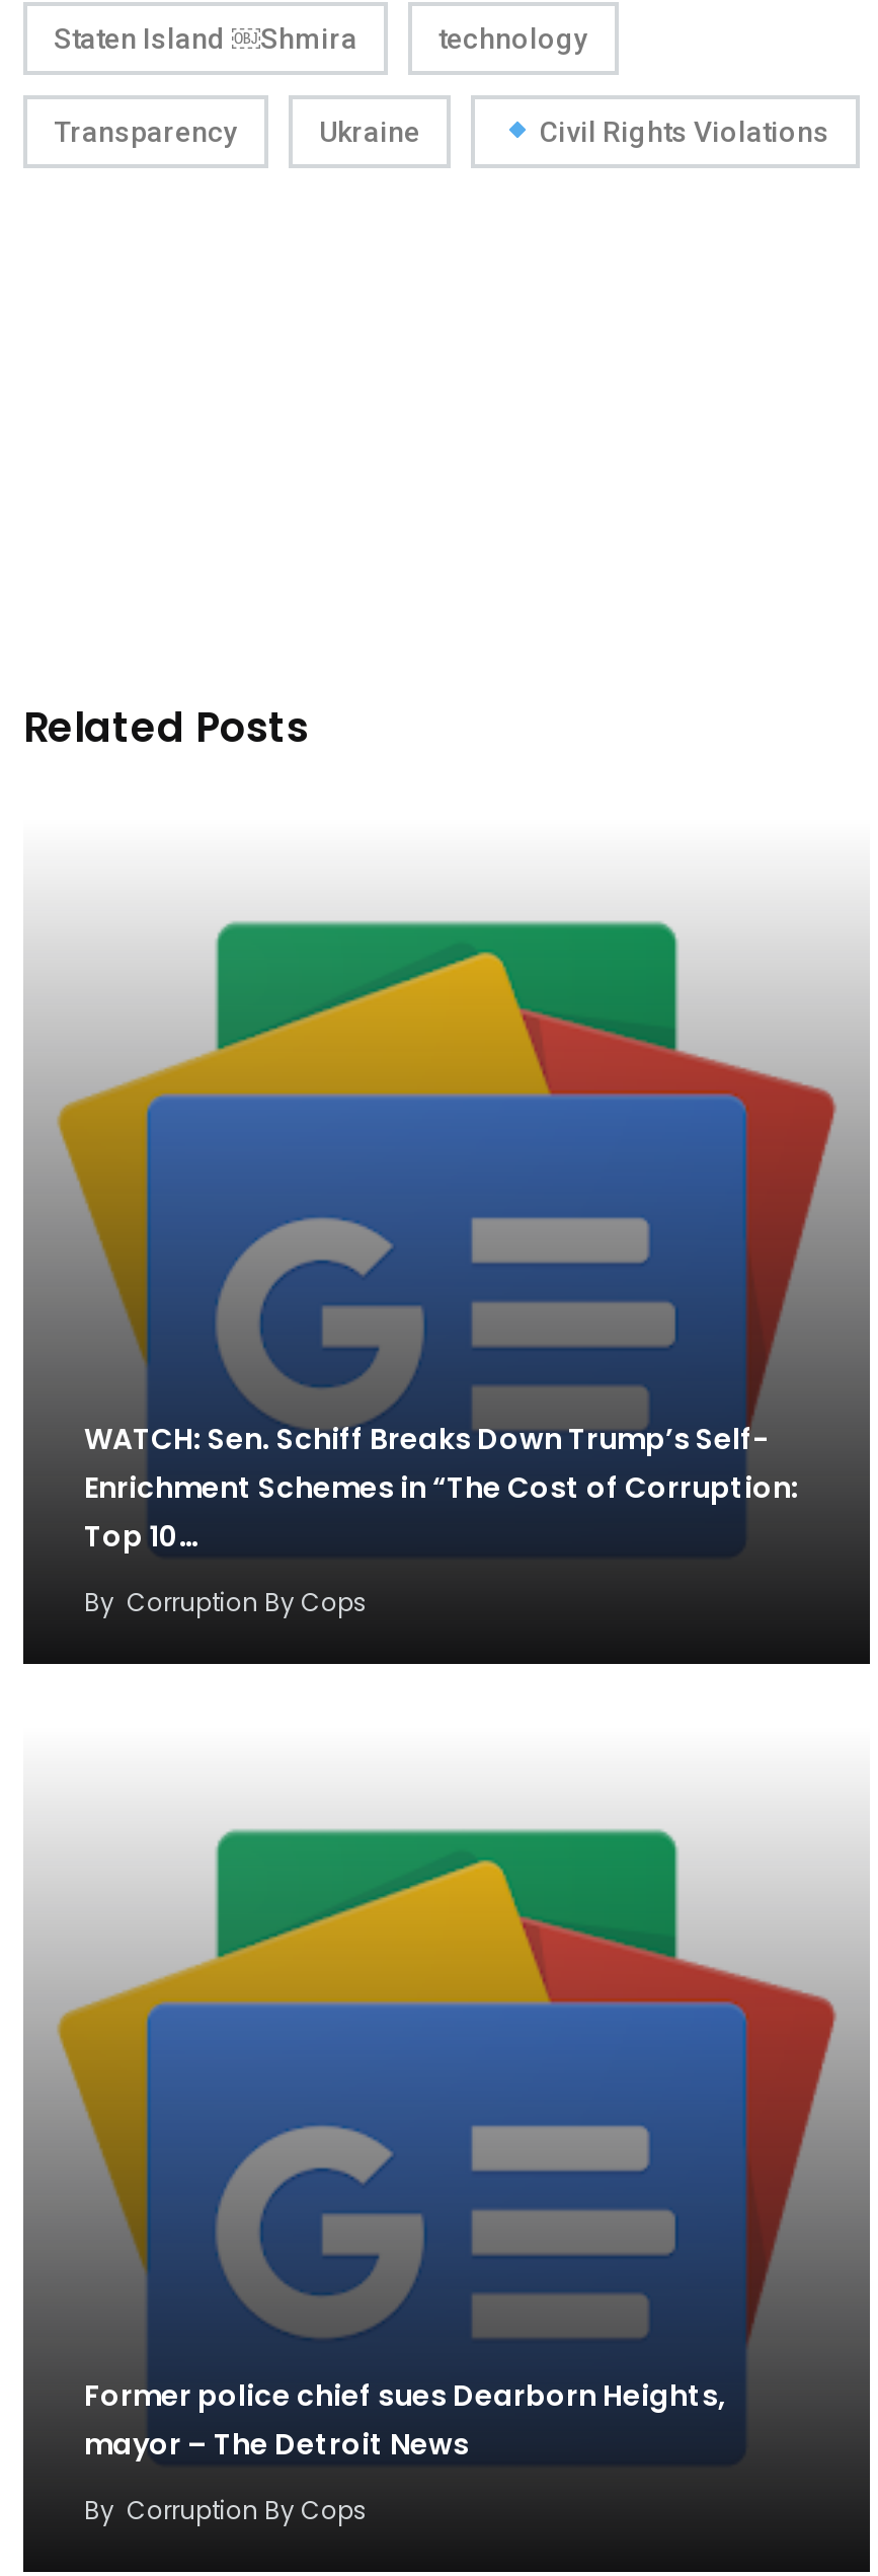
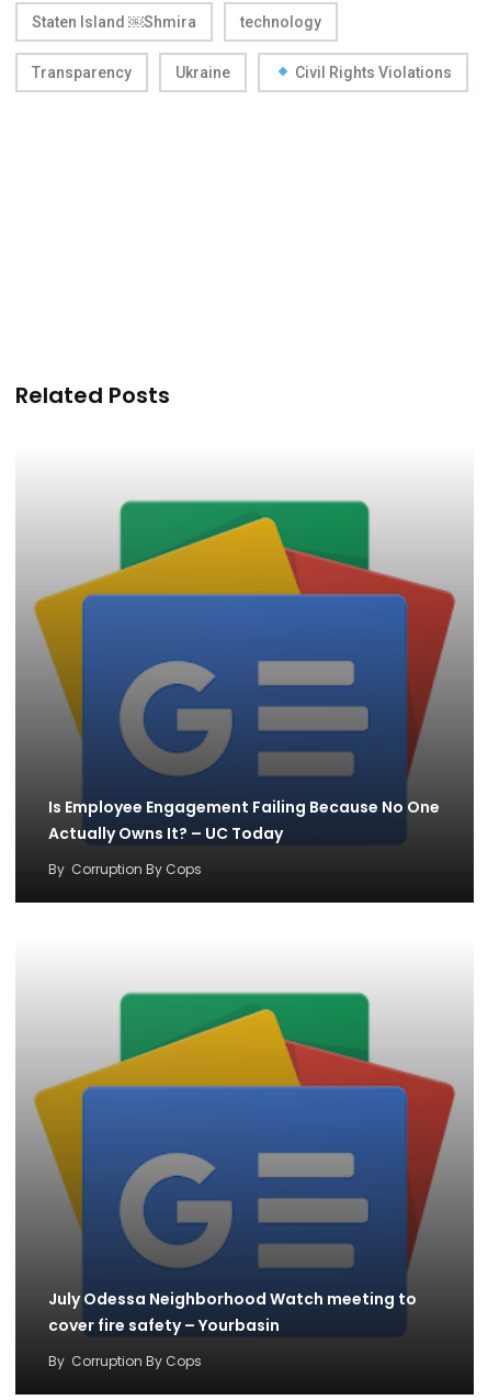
- WATCH: Sen. Schiff Breaks Down Trump’s Self-
- Enrichment Schemes in “The Cost of Corruption:
- Top 10…
+ Is Employee Engagement Failing Because No One
+ Actually Owns It? – UC Today

- Former police chief sues Dearborn Heights,
- mayor – The Detroit News
+ July Odessa Neighborhood Watch meeting to
+ cover fire safety – Yourbasin
